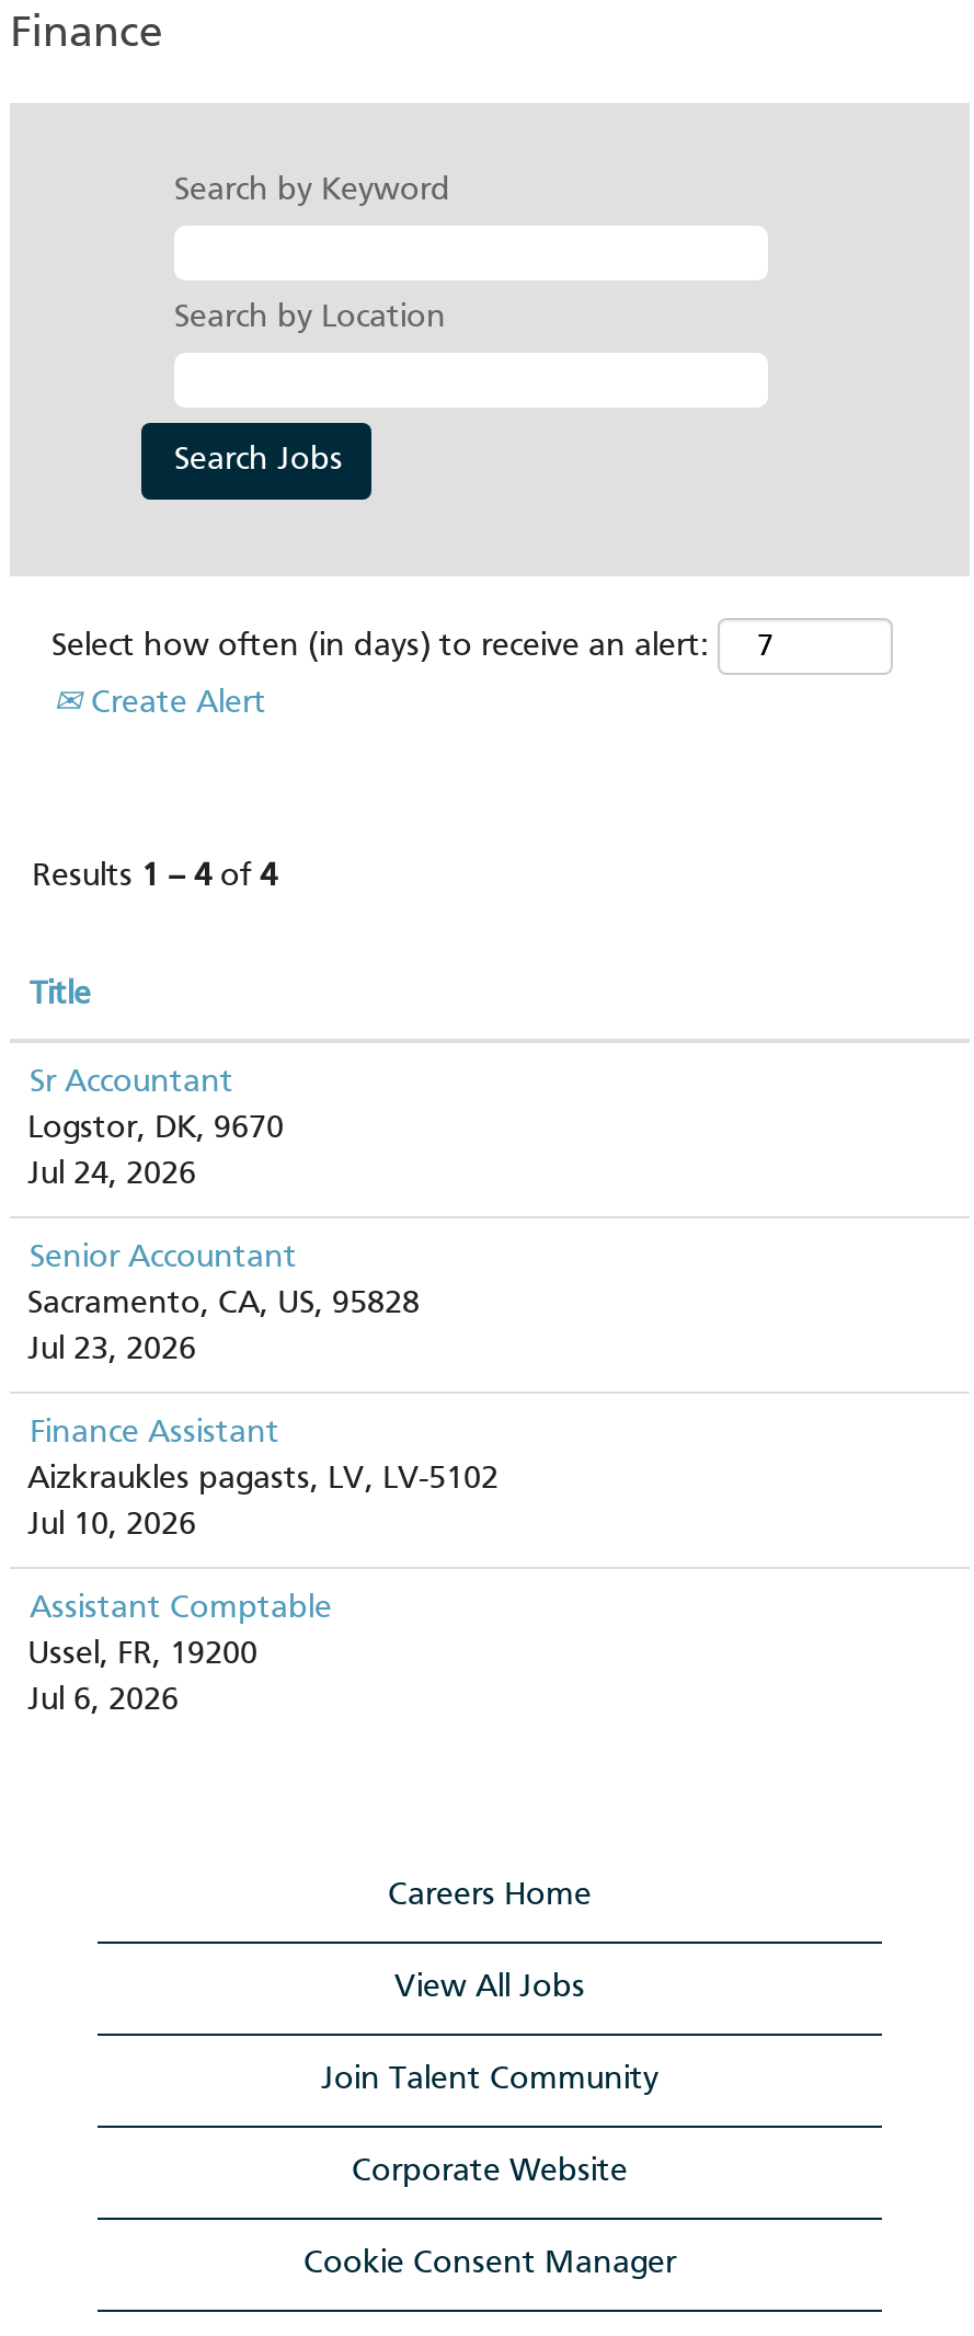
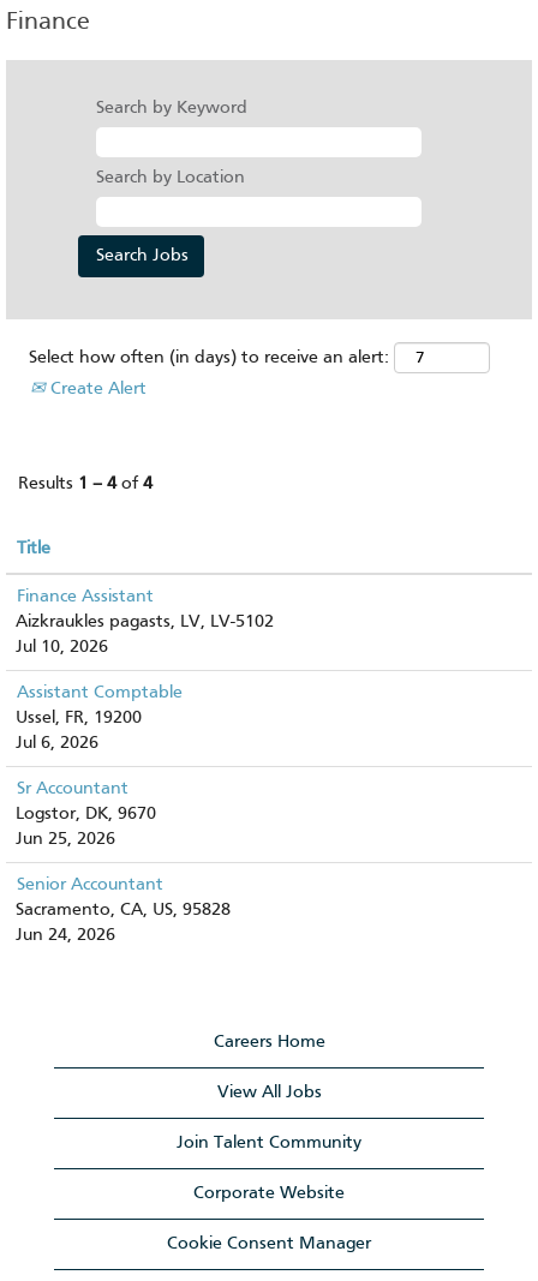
moved down: Sr Accountant | Logstor, DK, 9670

- Jul 24, 2026
- Jul 23, 2026

moved down: Senior Accountant | Sacramento, CA, US, 95828

moved up: Finance Assistant | Aizkraukles pagasts, LV, LV-5102 | Jul 10, 2026 | Assistant Comptable | Ussel, FR, 19200 | Jul 6, 2026

+ Jun 25, 2026
+ Jun 24, 2026
